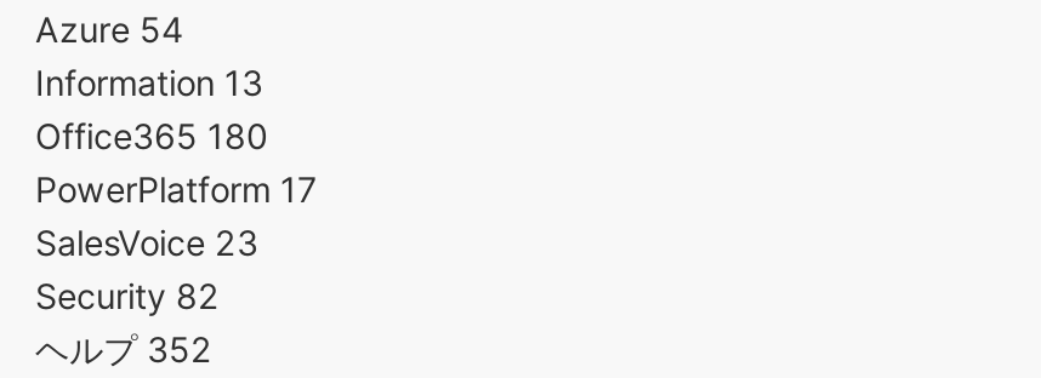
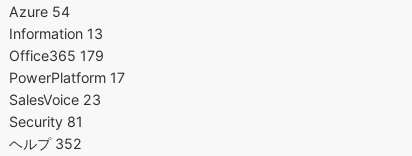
- Office365 180
+ Office365 179

- Security 82
+ Security 81
